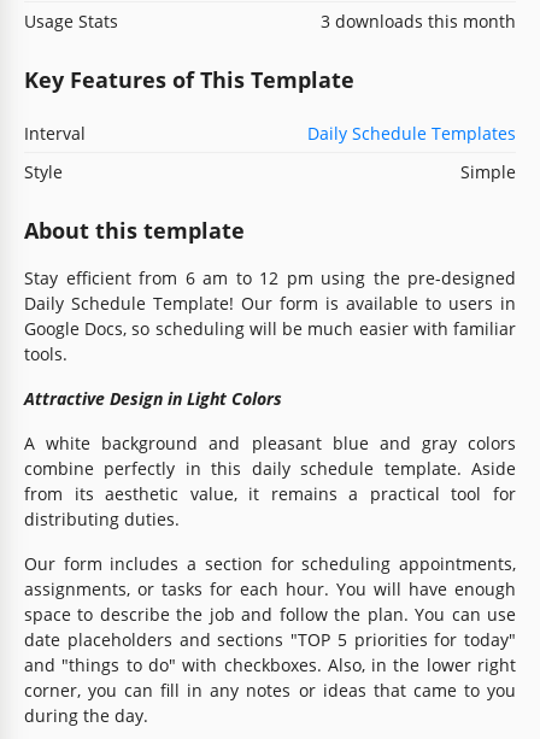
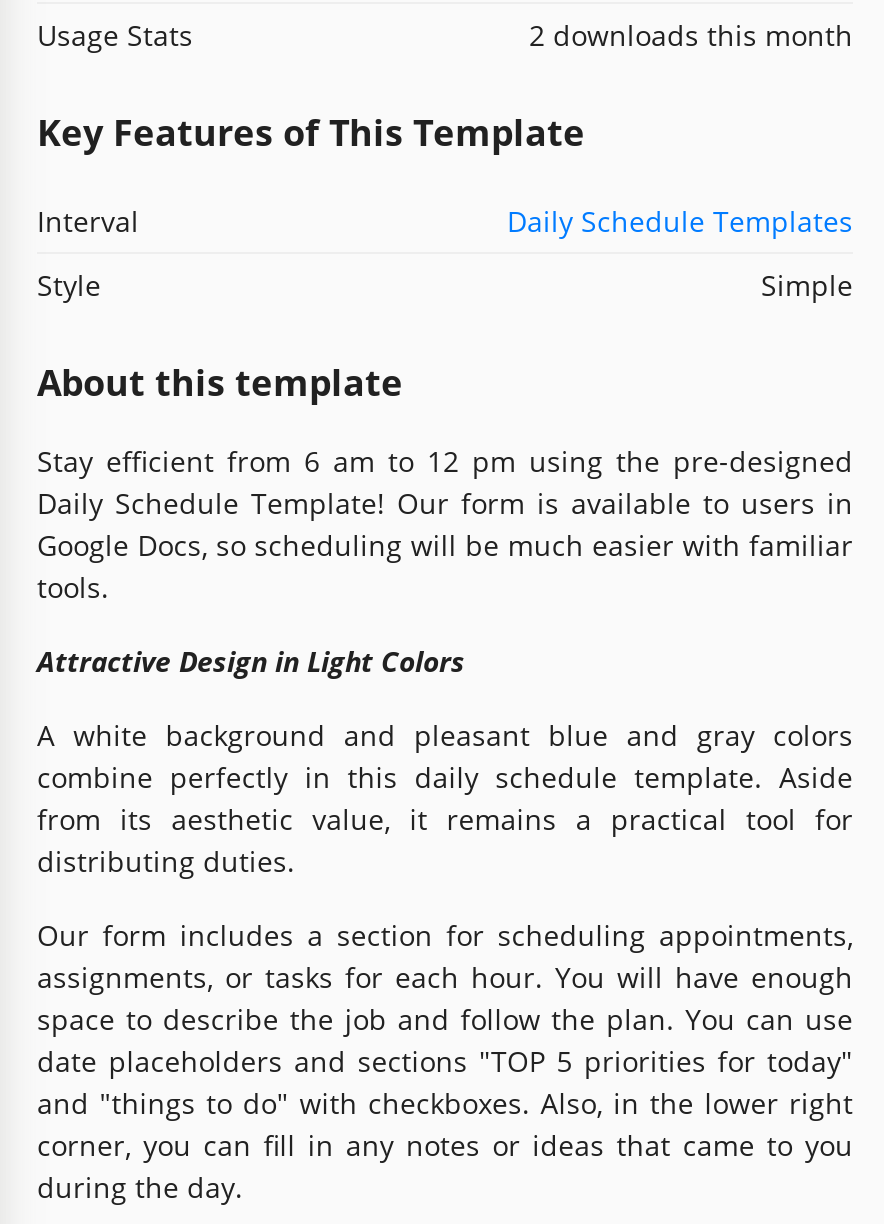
- 3 downloads this month
+ 2 downloads this month
